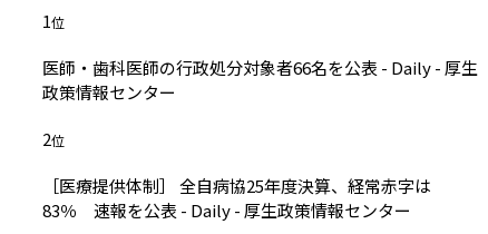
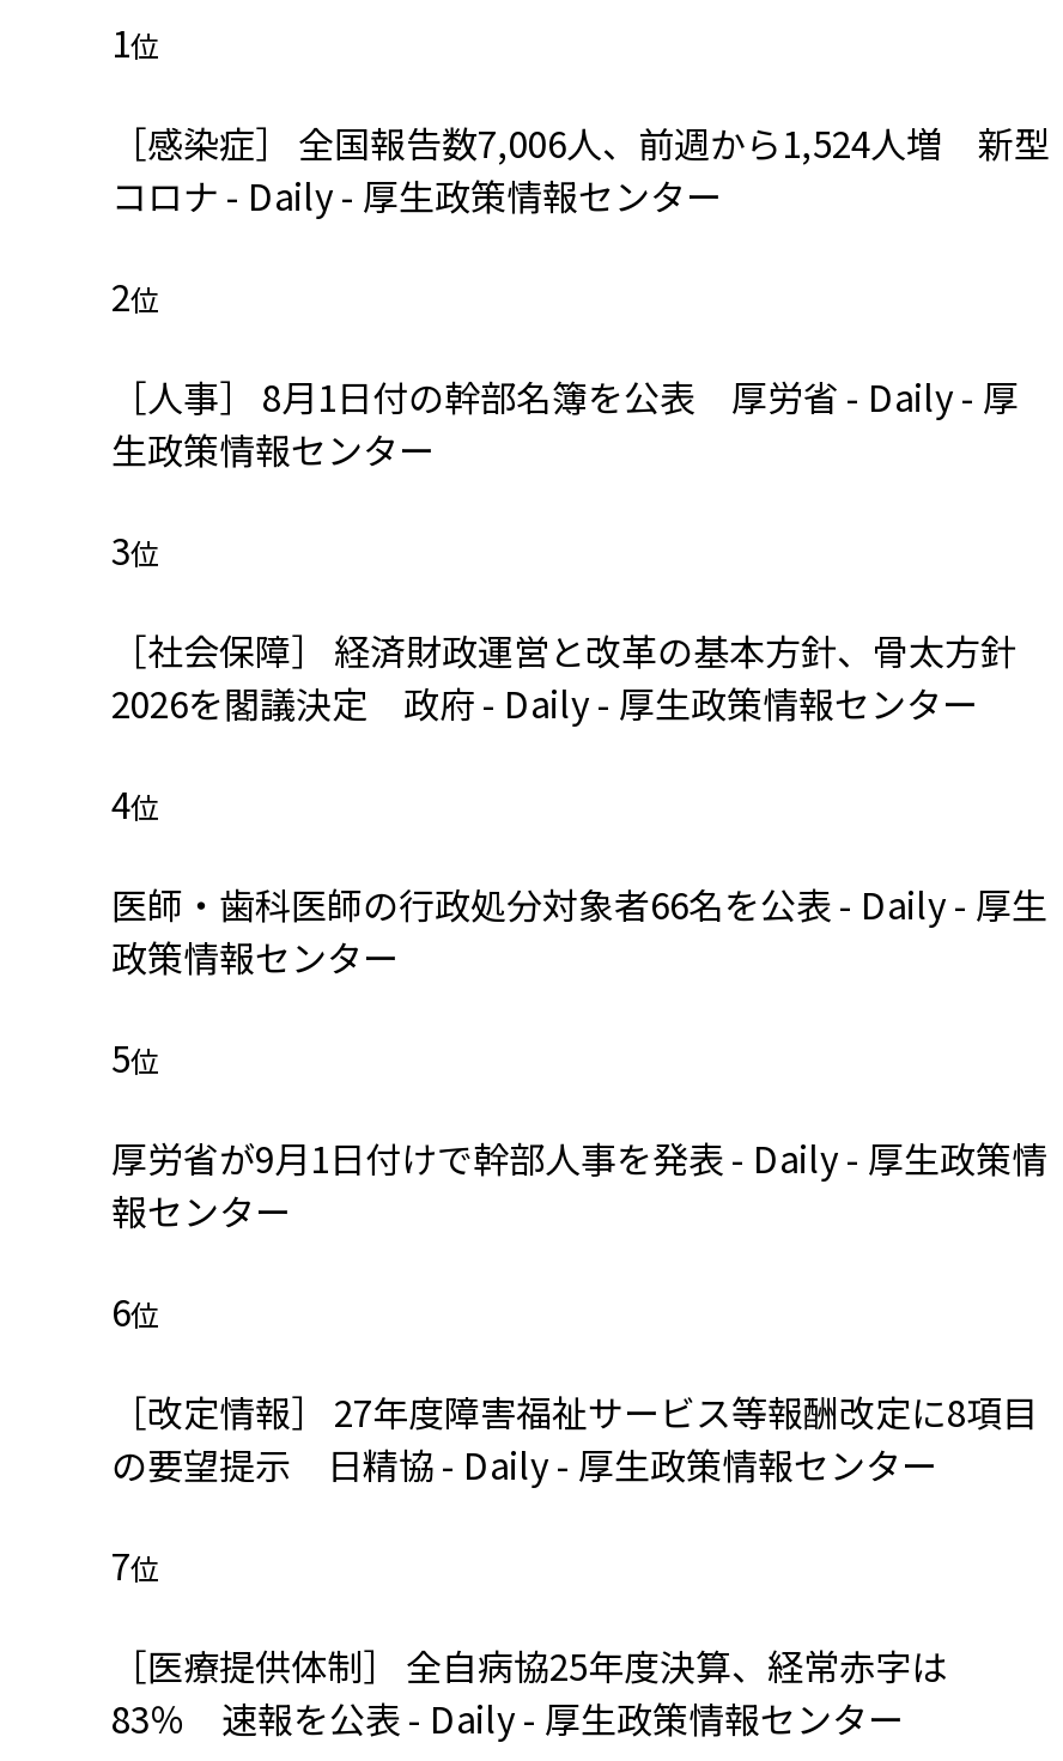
+ ［感染症］ 全国報告数7,006人、前週から1,524人増 新型
+ コロナ - Daily - 厚生政策情報センター
+ 2位
+ ［人事］ 8月1日付の幹部名簿を公表 厚労省 - Daily - 厚
+ 生政策情報センター
+ 3位
+ ［社会保障］ 経済財政運営と改革の基本方針、骨太方針
+ 2026を閣議決定 政府 - Daily - 厚生政策情報センター
+ 4位

- 2位
+ 5位
+ 厚労省が9月1日付けで幹部人事を発表 - Daily - 厚生政策情
+ 報センター
+ 6位
+ ［改定情報］ 27年度障害福祉サービス等報酬改定に8項目
+ の要望提示 日精協 - Daily - 厚生政策情報センター
+ 7位
